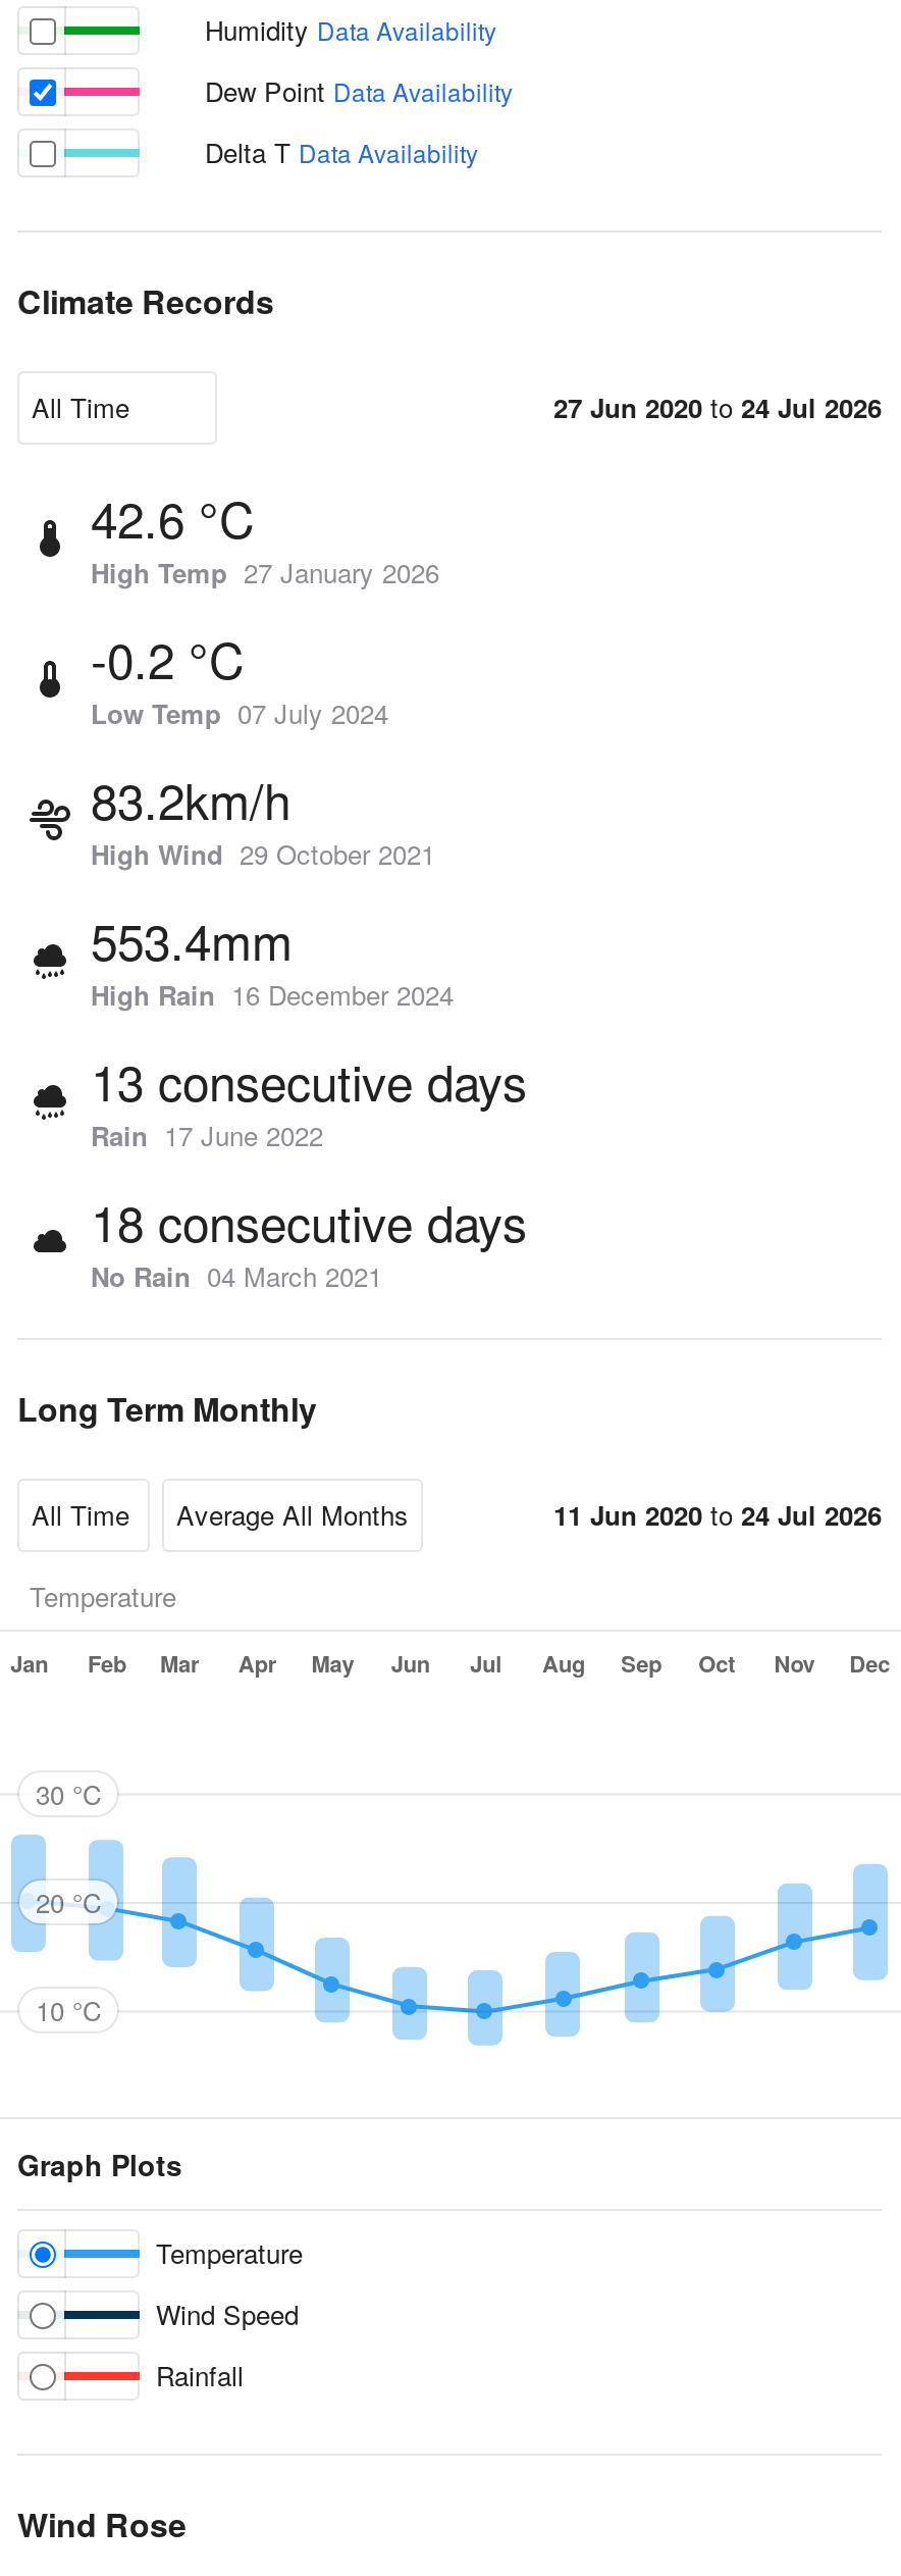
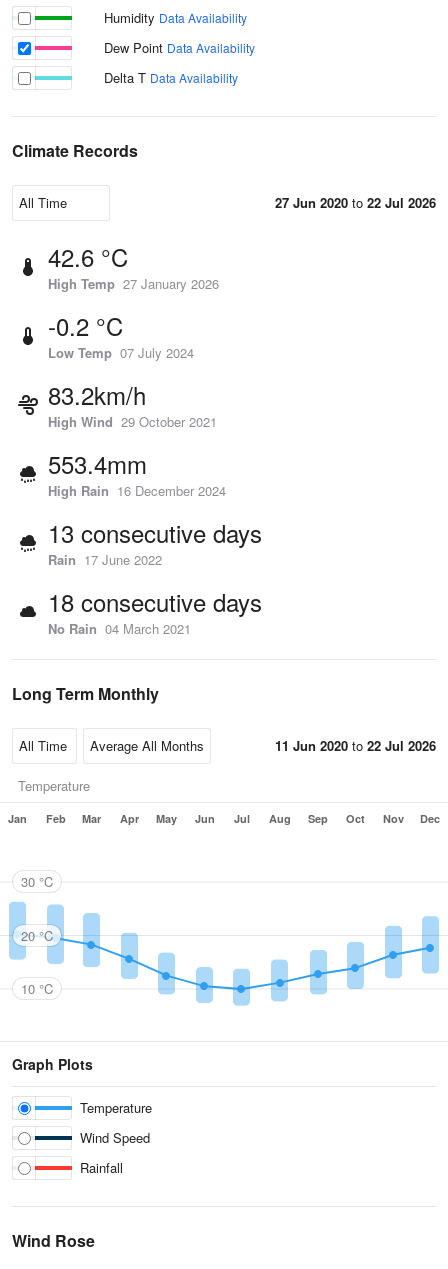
- 27 Jun 2020 to 24 Jul 2026
+ 27 Jun 2020 to 22 Jul 2026

- 11 Jun 2020 to 24 Jul 2026
+ 11 Jun 2020 to 22 Jul 2026
